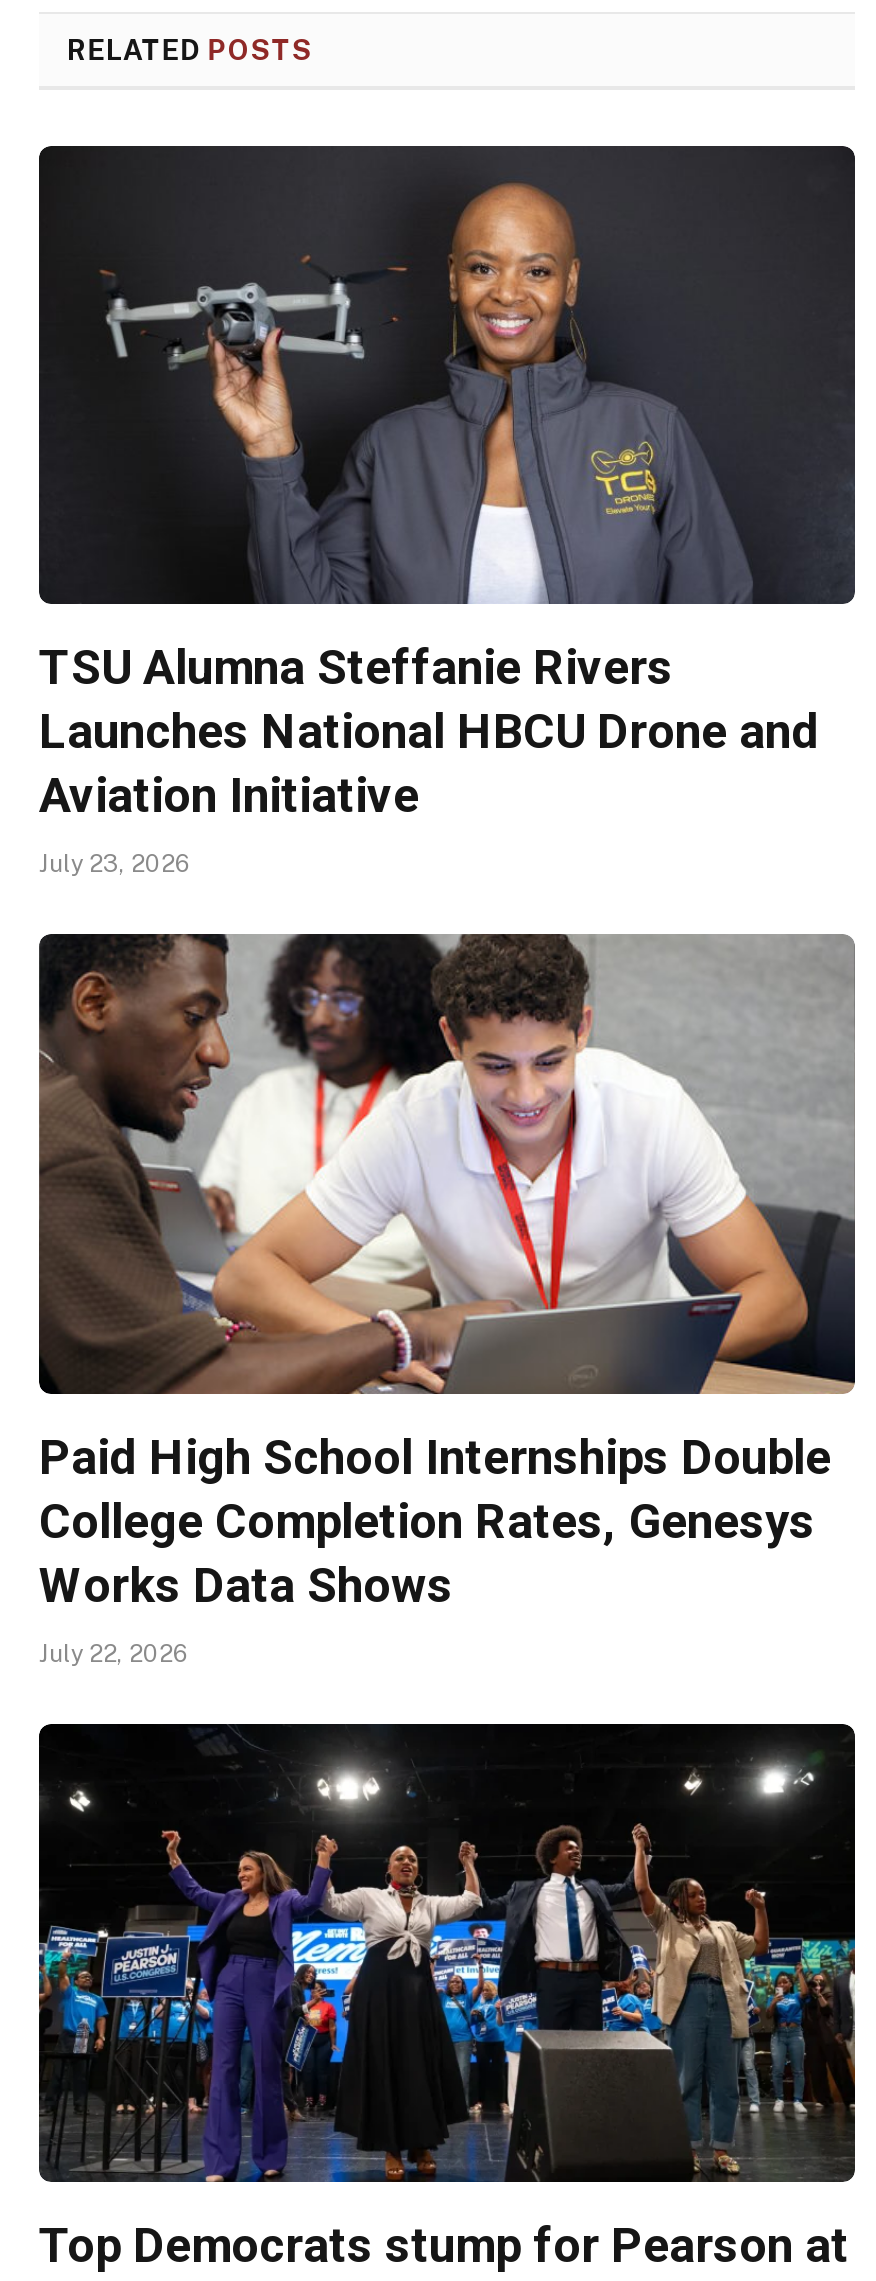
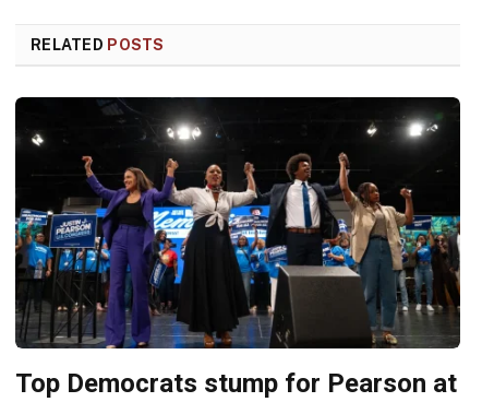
- [image]
- TSU Alumna Steffanie Rivers
- Launches National HBCU Drone and
- Aviation Initiative
- July 23, 2026

- [image]
- Paid High School Internships Double
- College Completion Rates, Genesys
- Works Data Shows
- July 22, 2026
